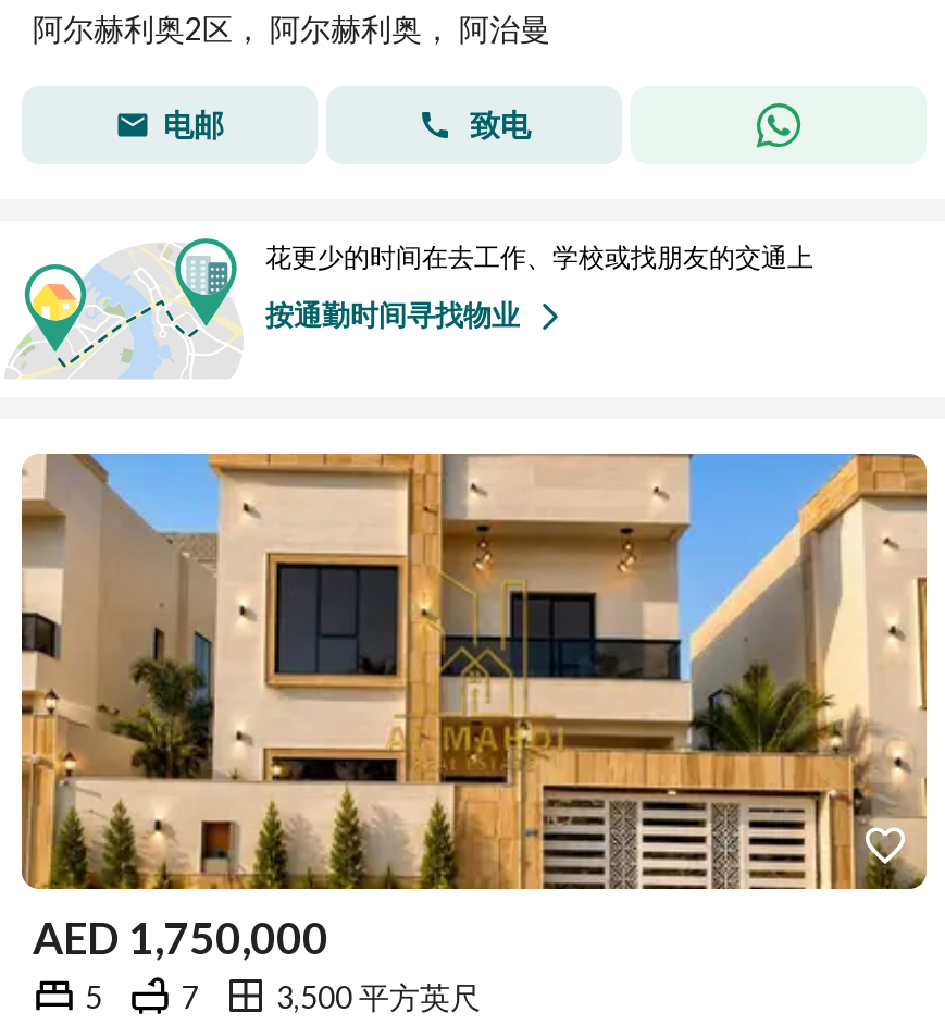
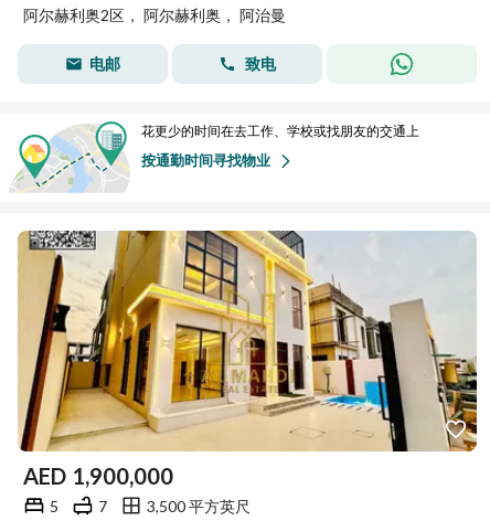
- [image]
- AED 1,750,000
+ [image]
+ AED 1,900,000
